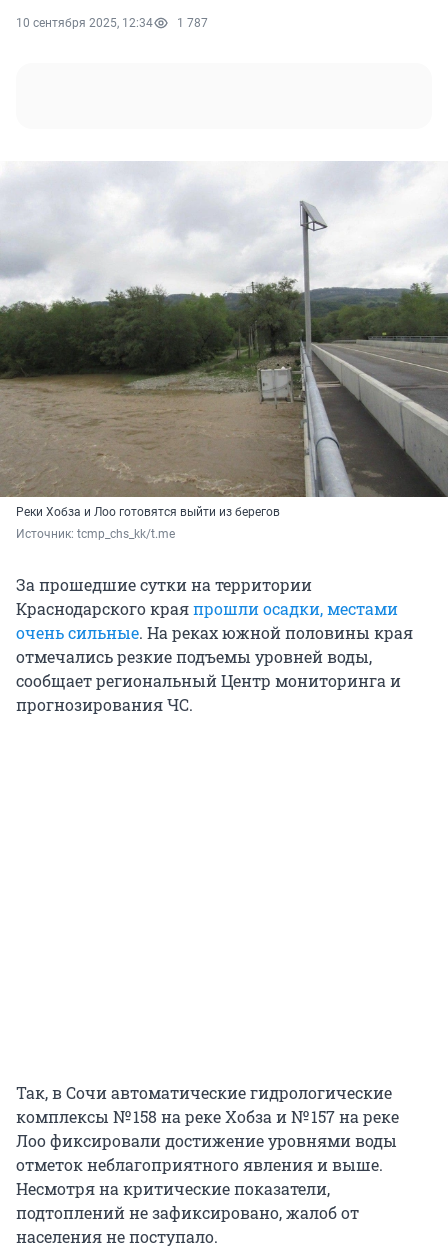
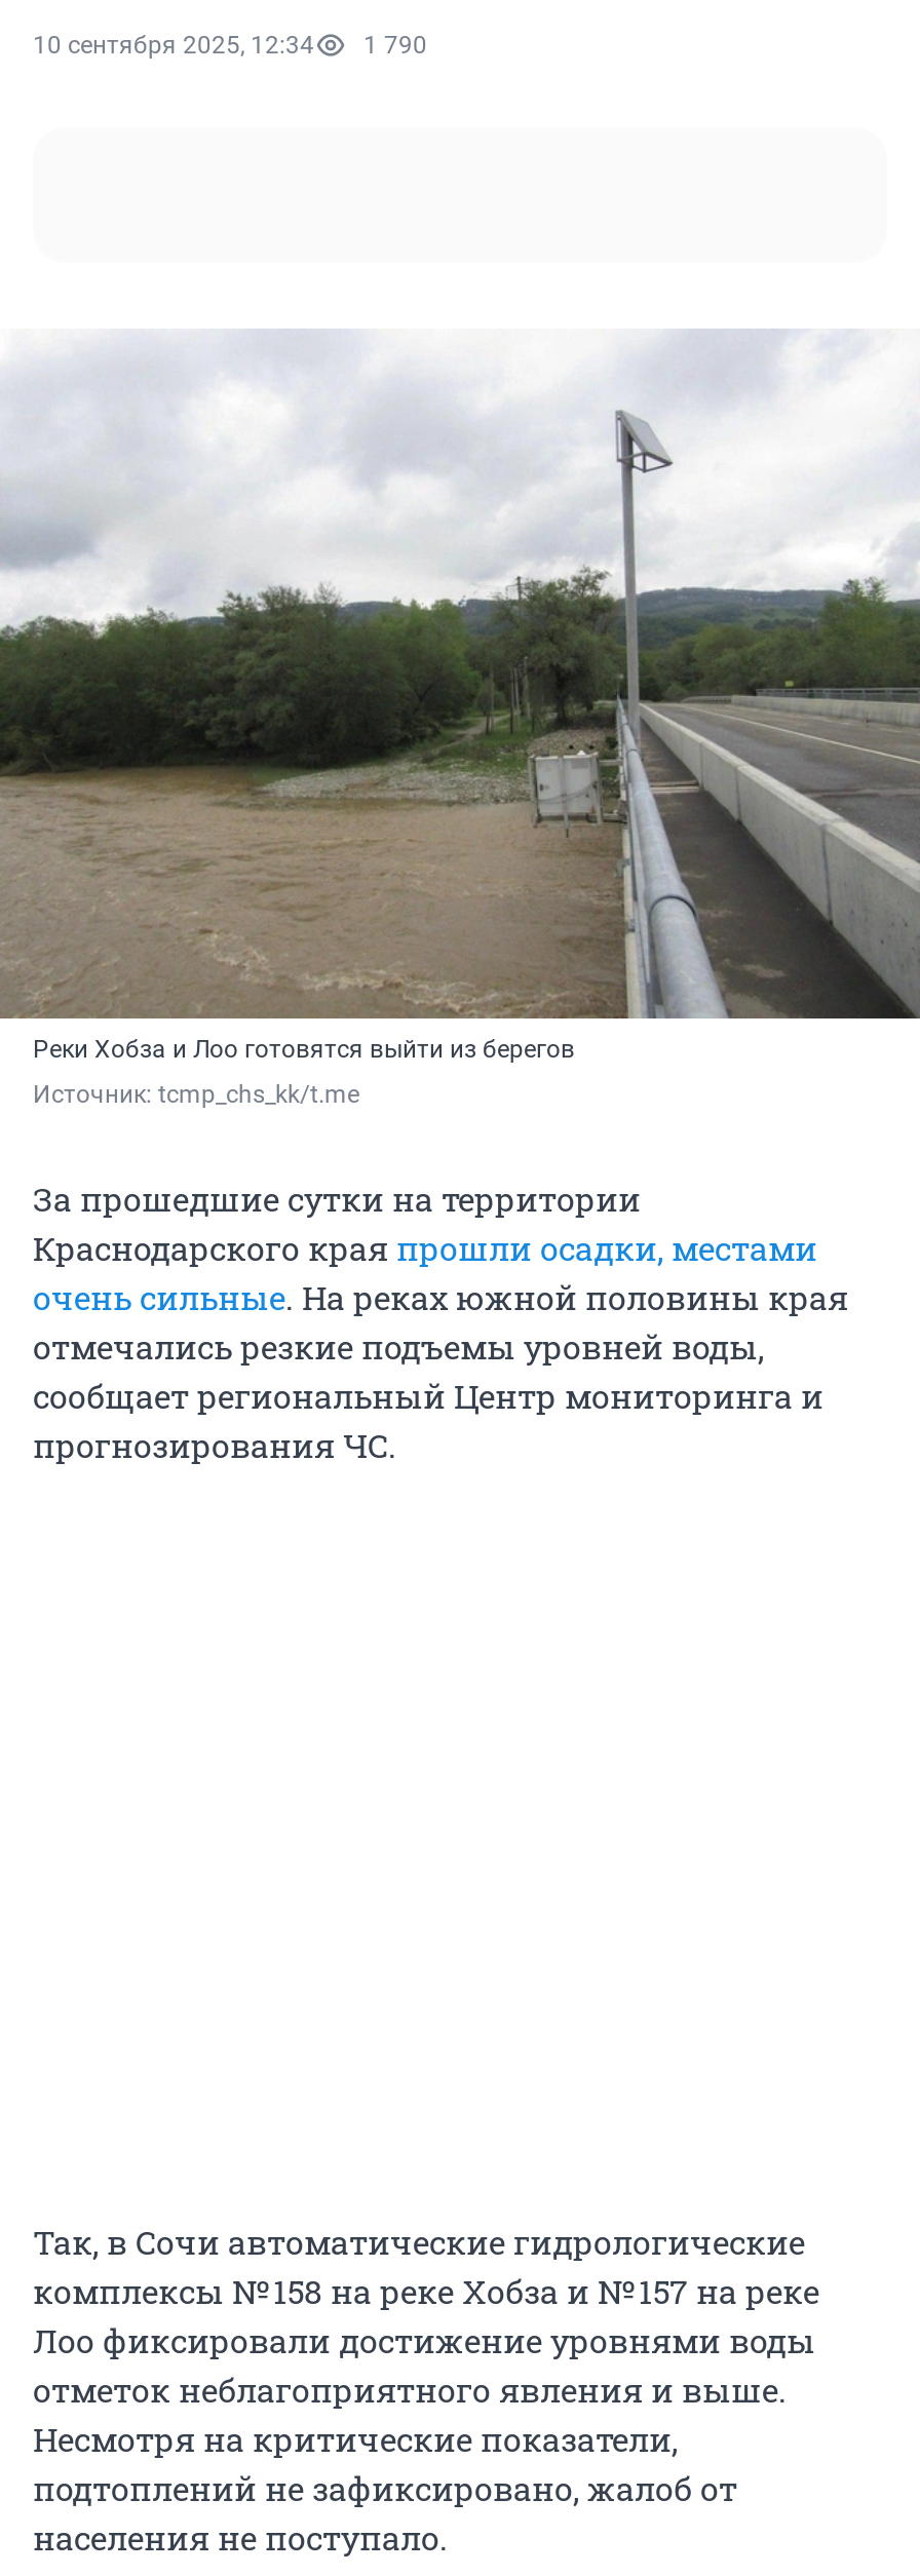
- 10 сентября 2025, 12:34 1 787
+ 10 сентября 2025, 12:34 1 790
